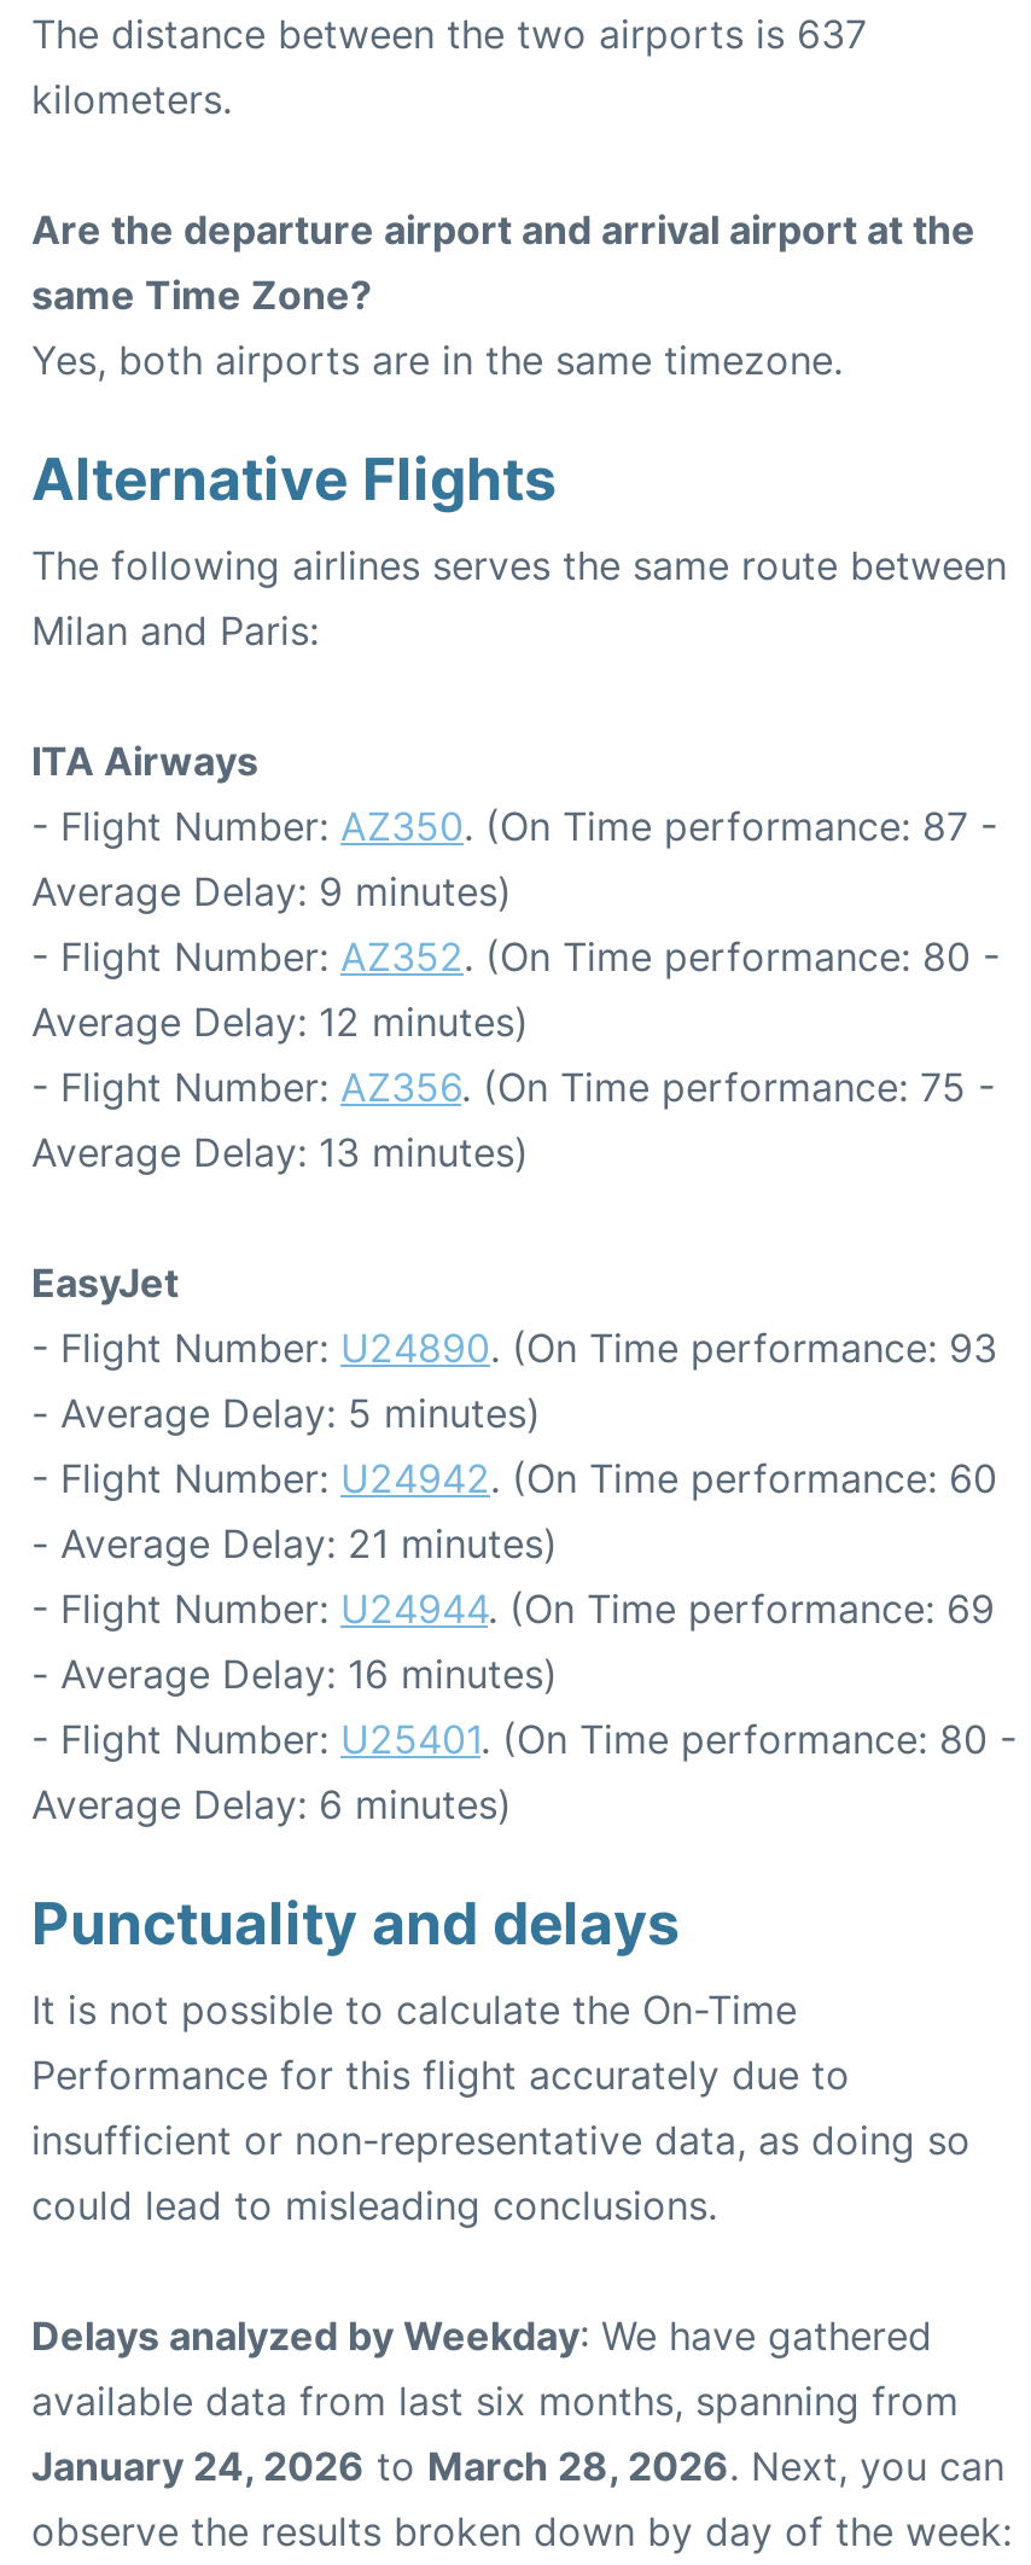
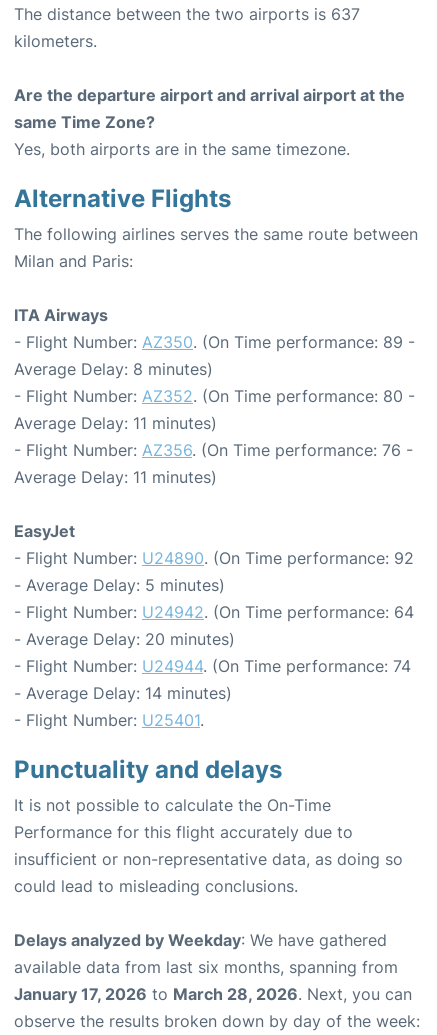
- - Flight Number: AZ350. (On Time performance: 87 -
+ - Flight Number: AZ350. (On Time performance: 89 -

- Average Delay: 9 minutes)
+ Average Delay: 8 minutes)

- Average Delay: 12 minutes)
+ Average Delay: 11 minutes)

- - Flight Number: AZ356. (On Time performance: 75 -
+ - Flight Number: AZ356. (On Time performance: 76 -

- Average Delay: 13 minutes)
+ Average Delay: 11 minutes)

- - Flight Number: U24890. (On Time performance: 93
+ - Flight Number: U24890. (On Time performance: 92

- - Flight Number: U24942. (On Time performance: 60
- - Average Delay: 21 minutes)
- - Flight Number: U24944. (On Time performance: 69
- - Average Delay: 16 minutes)
- - Flight Number: U25401. (On Time performance: 80 -
- Average Delay: 6 minutes)
+ - Flight Number: U24942. (On Time performance: 64
+ - Average Delay: 20 minutes)
+ - Flight Number: U24944. (On Time performance: 74
+ - Average Delay: 14 minutes)
+ - Flight Number: U25401.

- January 24, 2026 to March 28, 2026. Next, you can
+ January 17, 2026 to March 28, 2026. Next, you can
